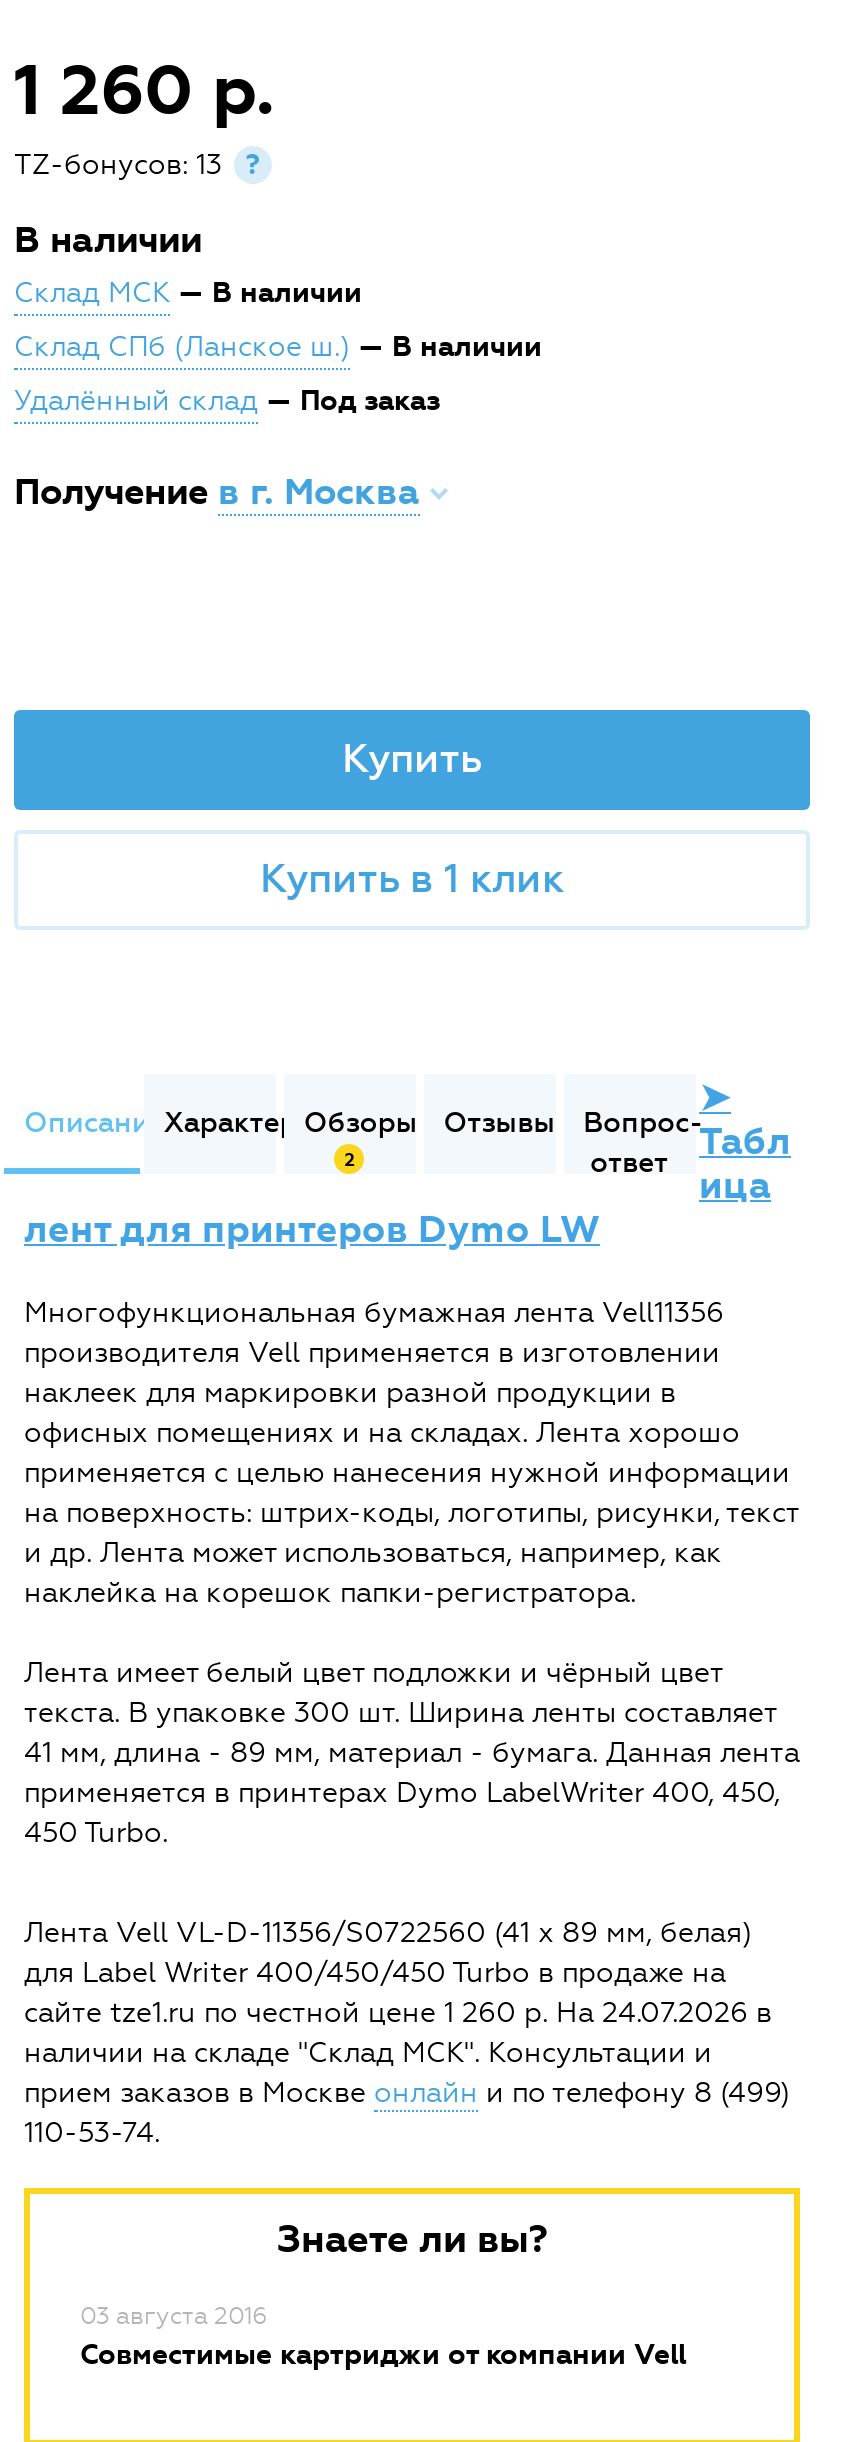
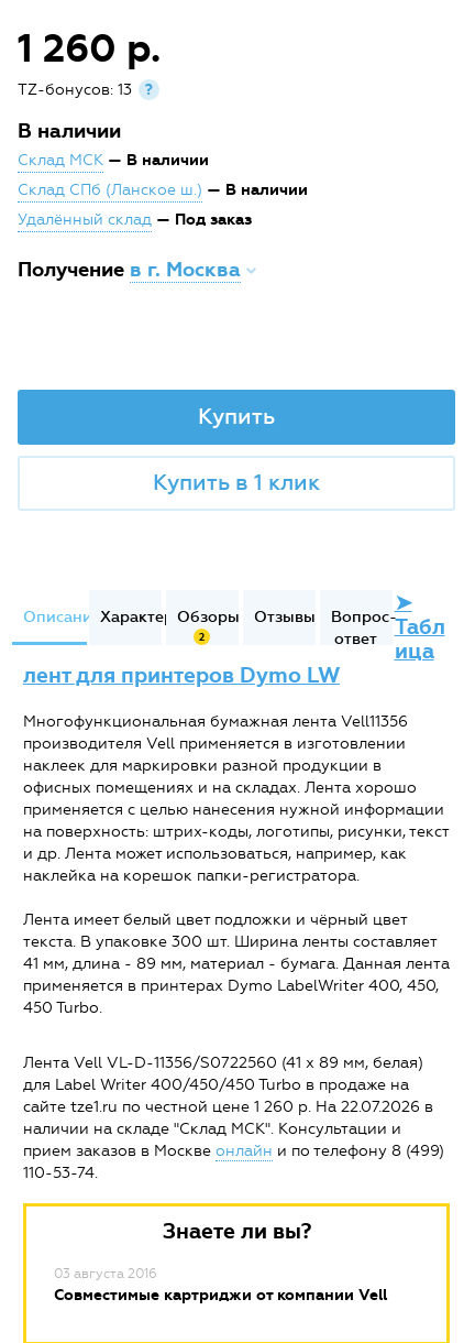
- сайте tze1.ru по честной цене 1 260 р. На 24.07.2026 в
+ сайте tze1.ru по честной цене 1 260 р. На 22.07.2026 в
